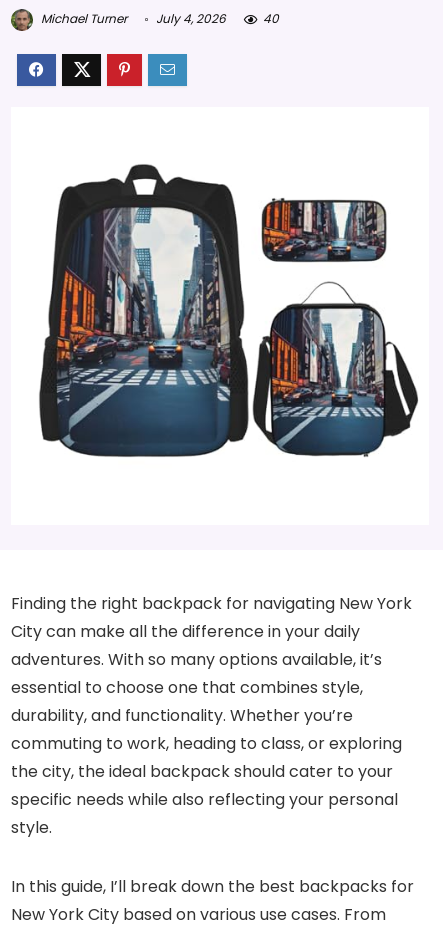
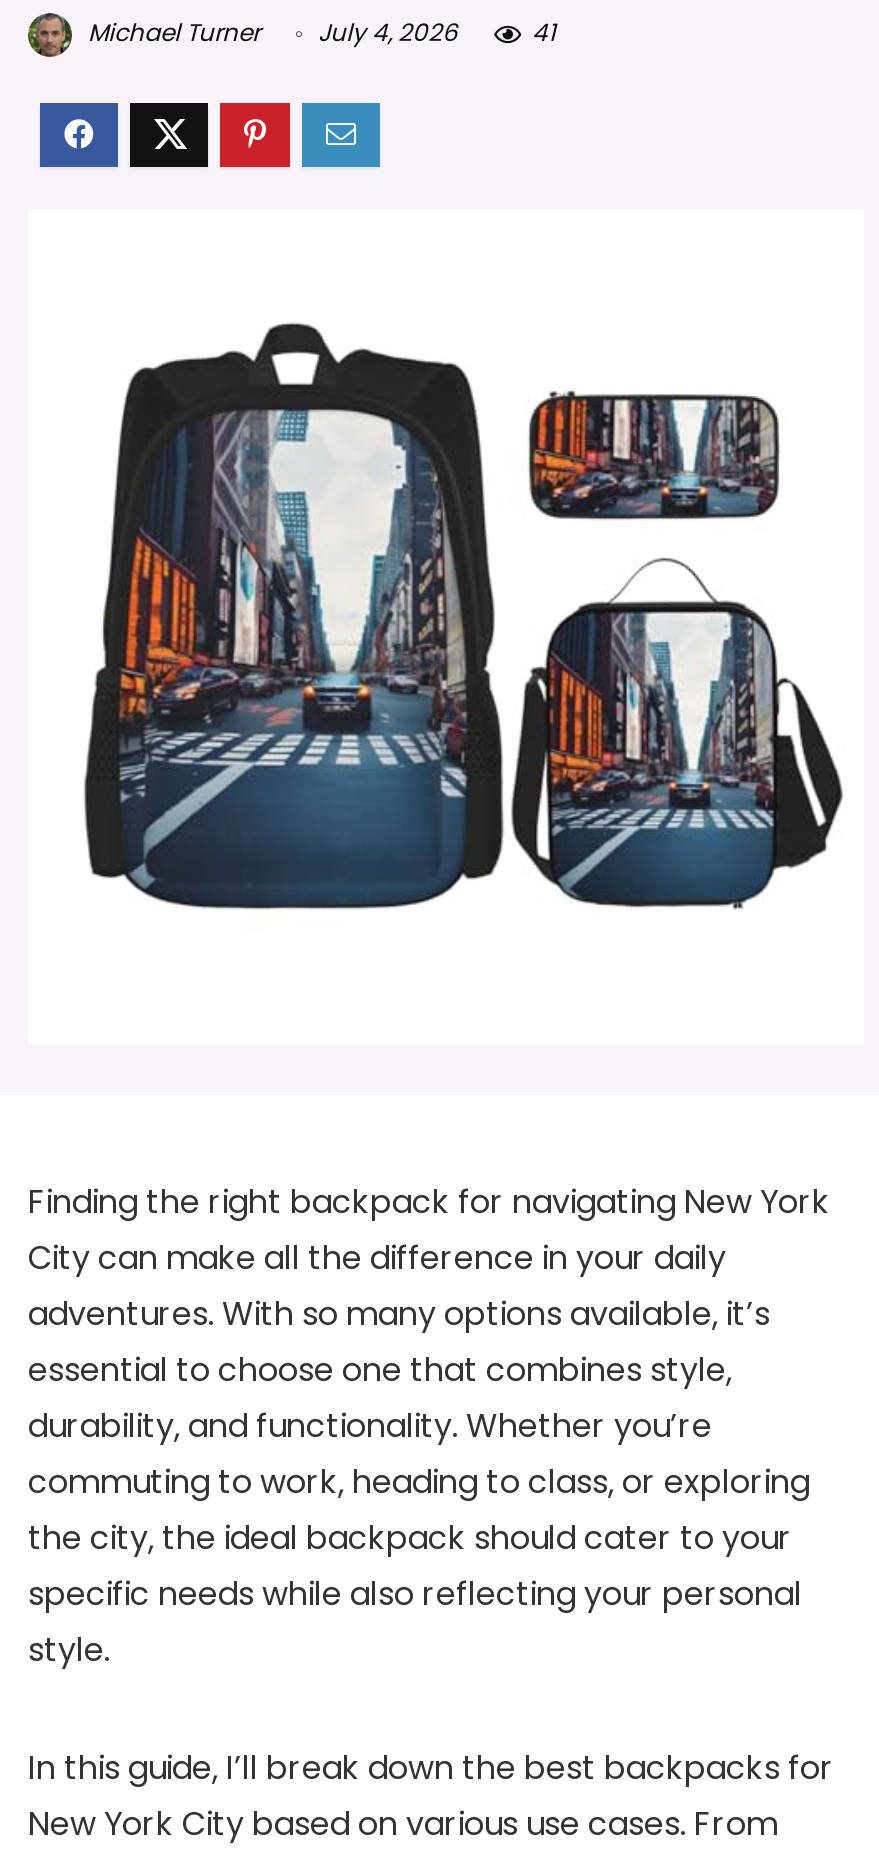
- 40
+ 41
